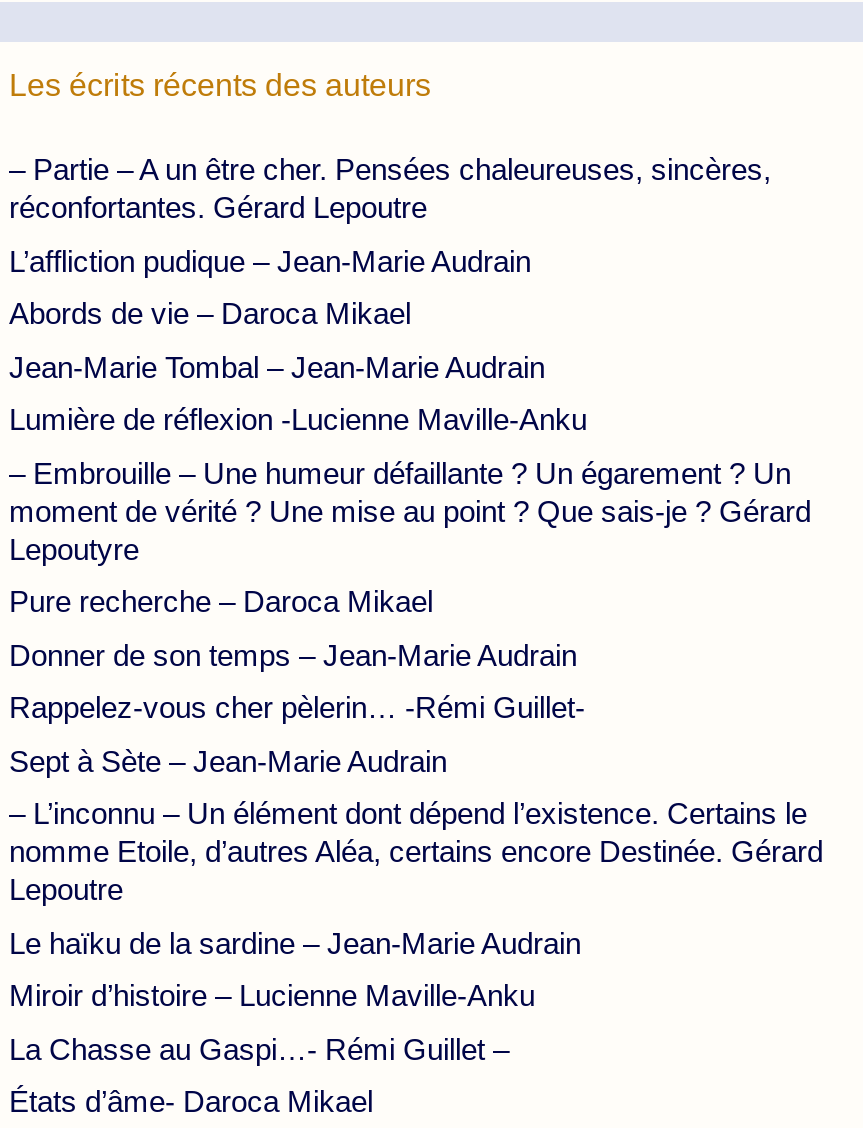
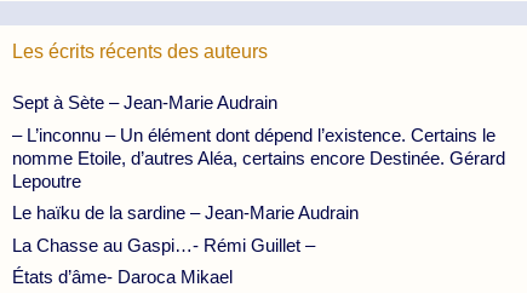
- – Partie – A un être cher. Pensées chaleureuses, sincères,
- réconfortantes. Gérard Lepoutre
- L’affliction pudique – Jean-Marie Audrain
- Abords de vie – Daroca Mikael
- Jean-Marie Tombal – Jean-Marie Audrain
- Lumière de réflexion -Lucienne Maville-Anku
- – Embrouille – Une humeur défaillante ? Un égarement ? Un
- moment de vérité ? Une mise au point ? Que sais-je ? Gérard
- Lepoutyre
- Pure recherche – Daroca Mikael
- Donner de son temps – Jean-Marie Audrain
- Rappelez-vous cher pèlerin… -Rémi Guillet-

- Miroir d’histoire – Lucienne Maville-Anku
